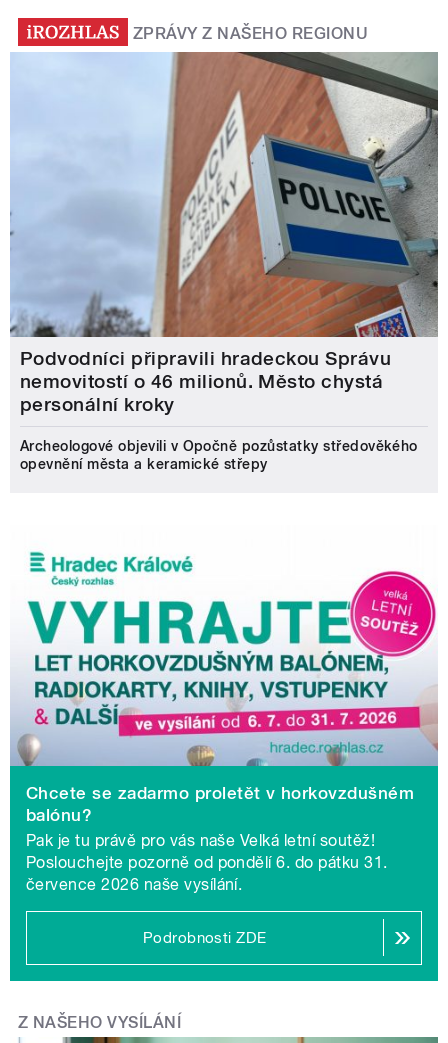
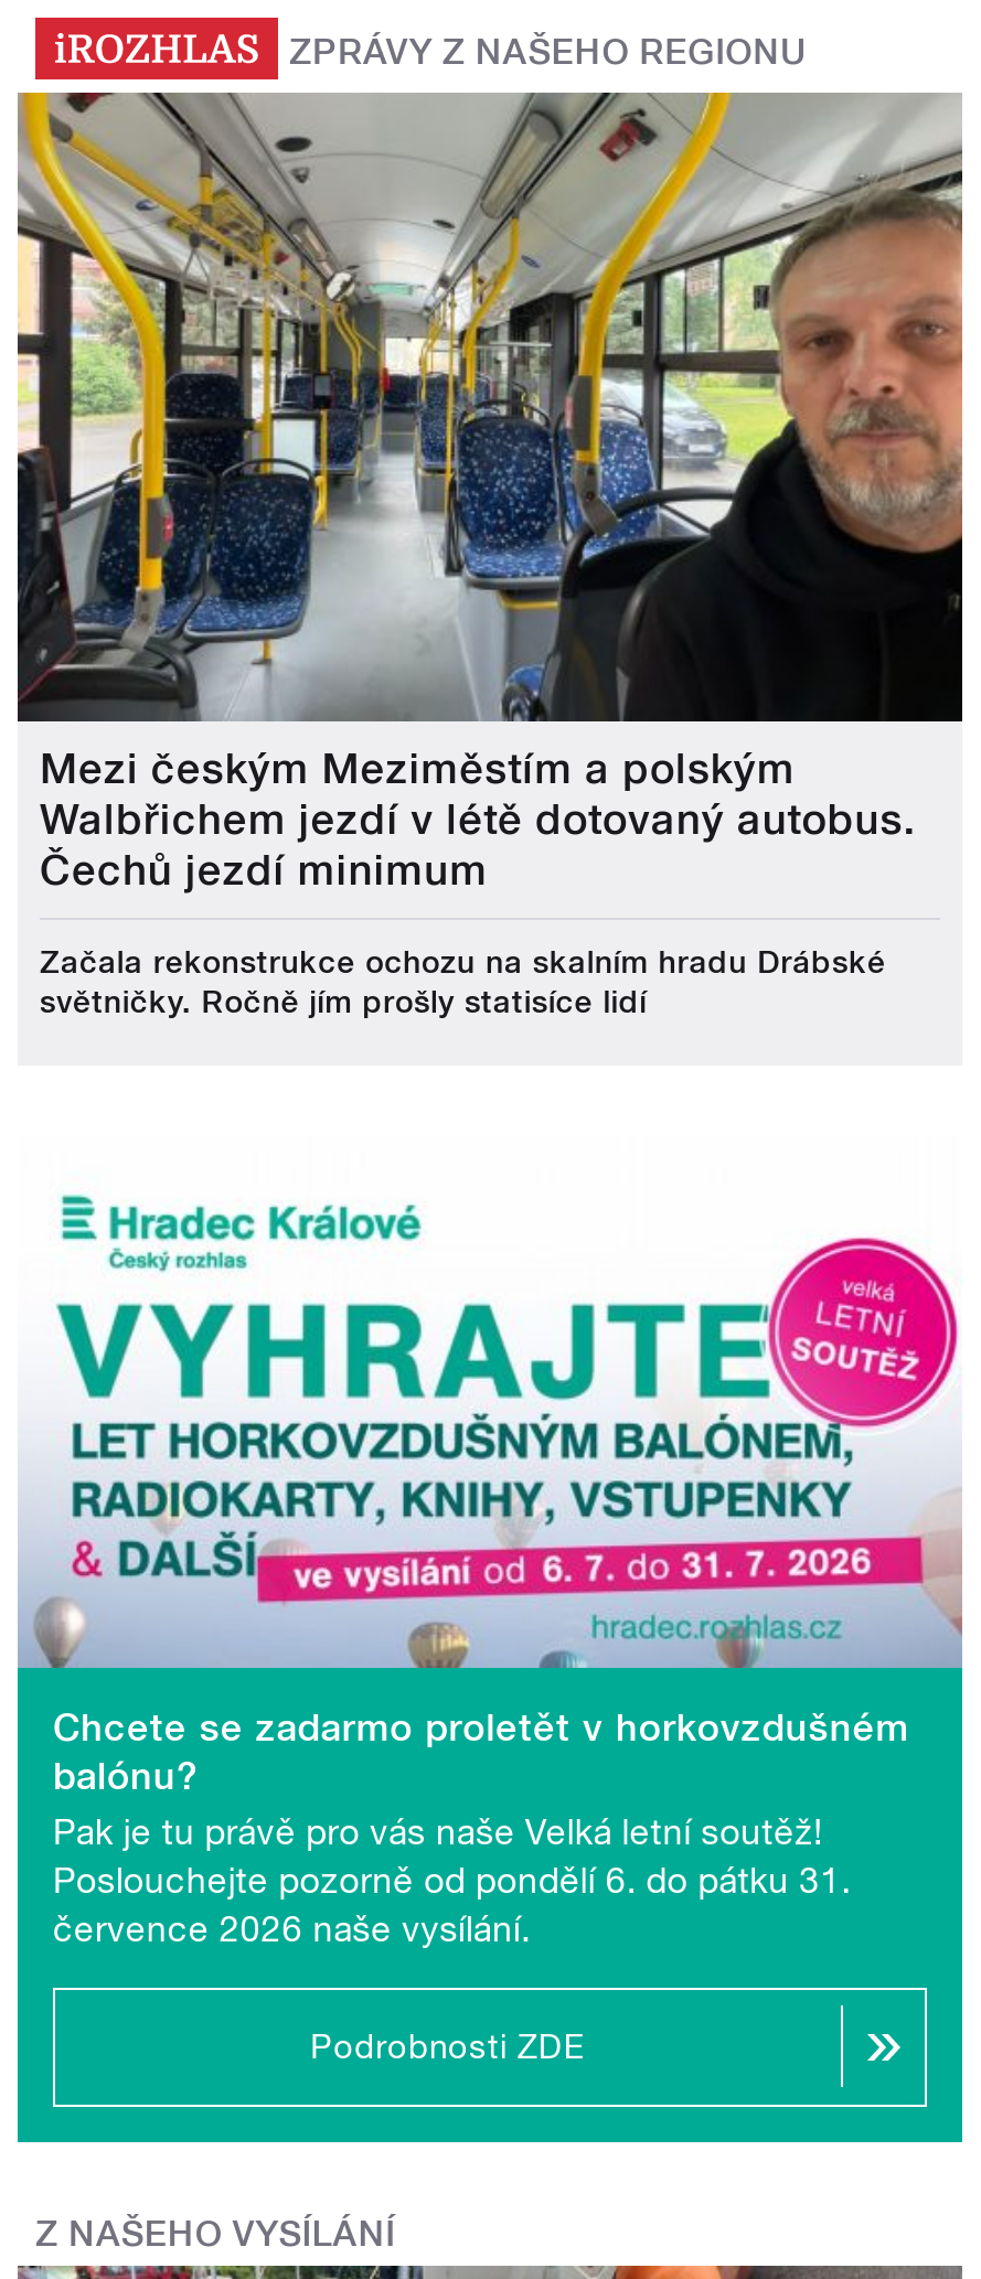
- [image]
- Podvodníci připravili hradeckou Správu
- nemovitostí o 46 milionů. Město chystá
- personální kroky
+ [image]
+ Mezi českým Meziměstím a polským
+ Walbřichem jezdí v létě dotovaný autobus.
+ Čechů jezdí minimum

- Archeologové objevili v Opočně pozůstatky středověkého
- opevnění města a keramické střepy
+ Začala rekonstrukce ochozu na skalním hradu Drábské
+ světničky. Ročně jím prošly statisíce lidí
